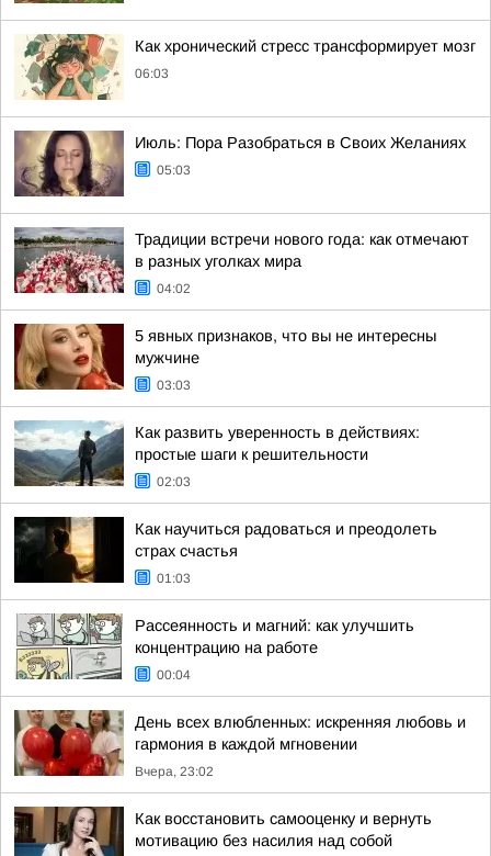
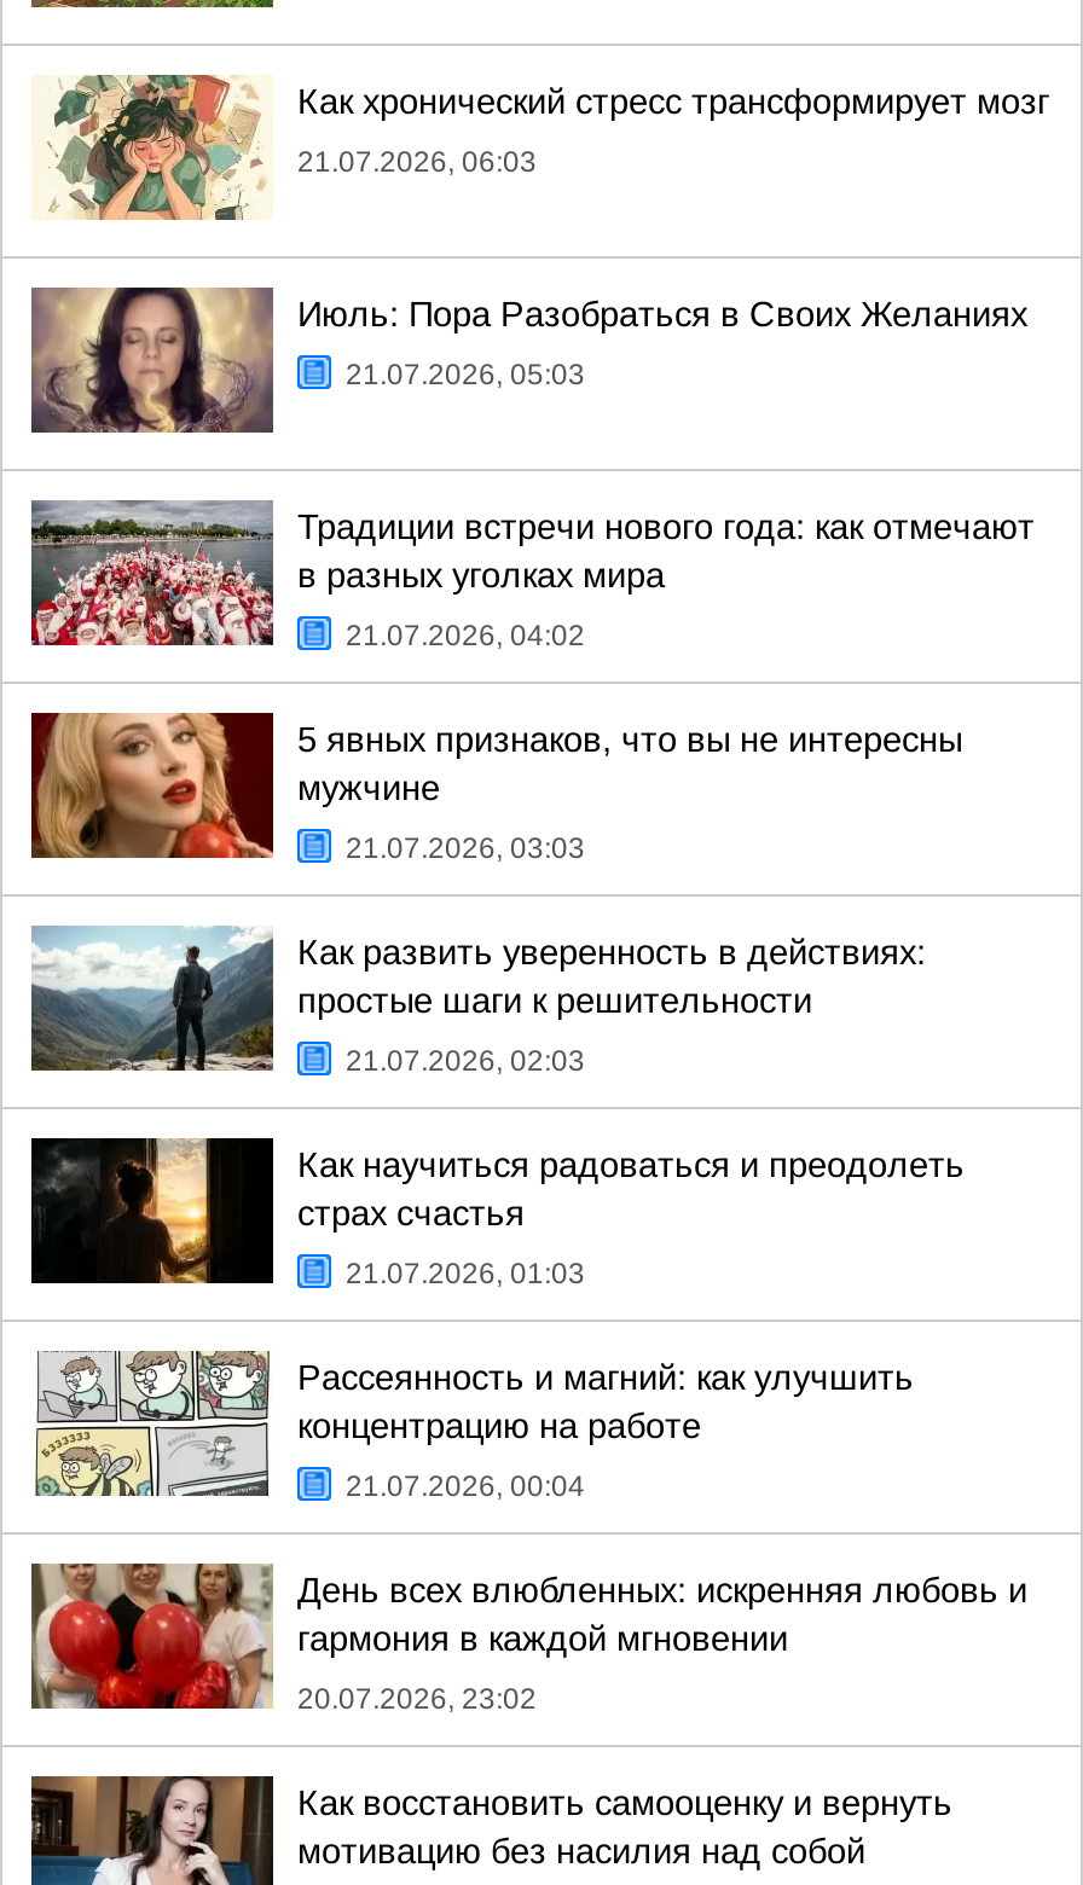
- 06:03
+ 21.07.2026, 06:03

- 05:03
+ 21.07.2026, 05:03

- 04:02
+ 21.07.2026, 04:02

- 03:03
+ 21.07.2026, 03:03

- 02:03
+ 21.07.2026, 02:03

- 01:03
+ 21.07.2026, 01:03

- 00:04
+ 21.07.2026, 00:04

- Вчера, 23:02
+ 20.07.2026, 23:02
